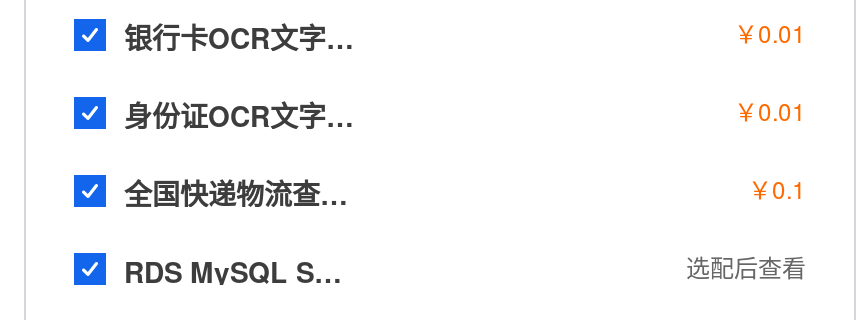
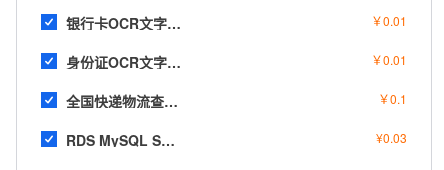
- 选配后查看
+ ¥0.03
